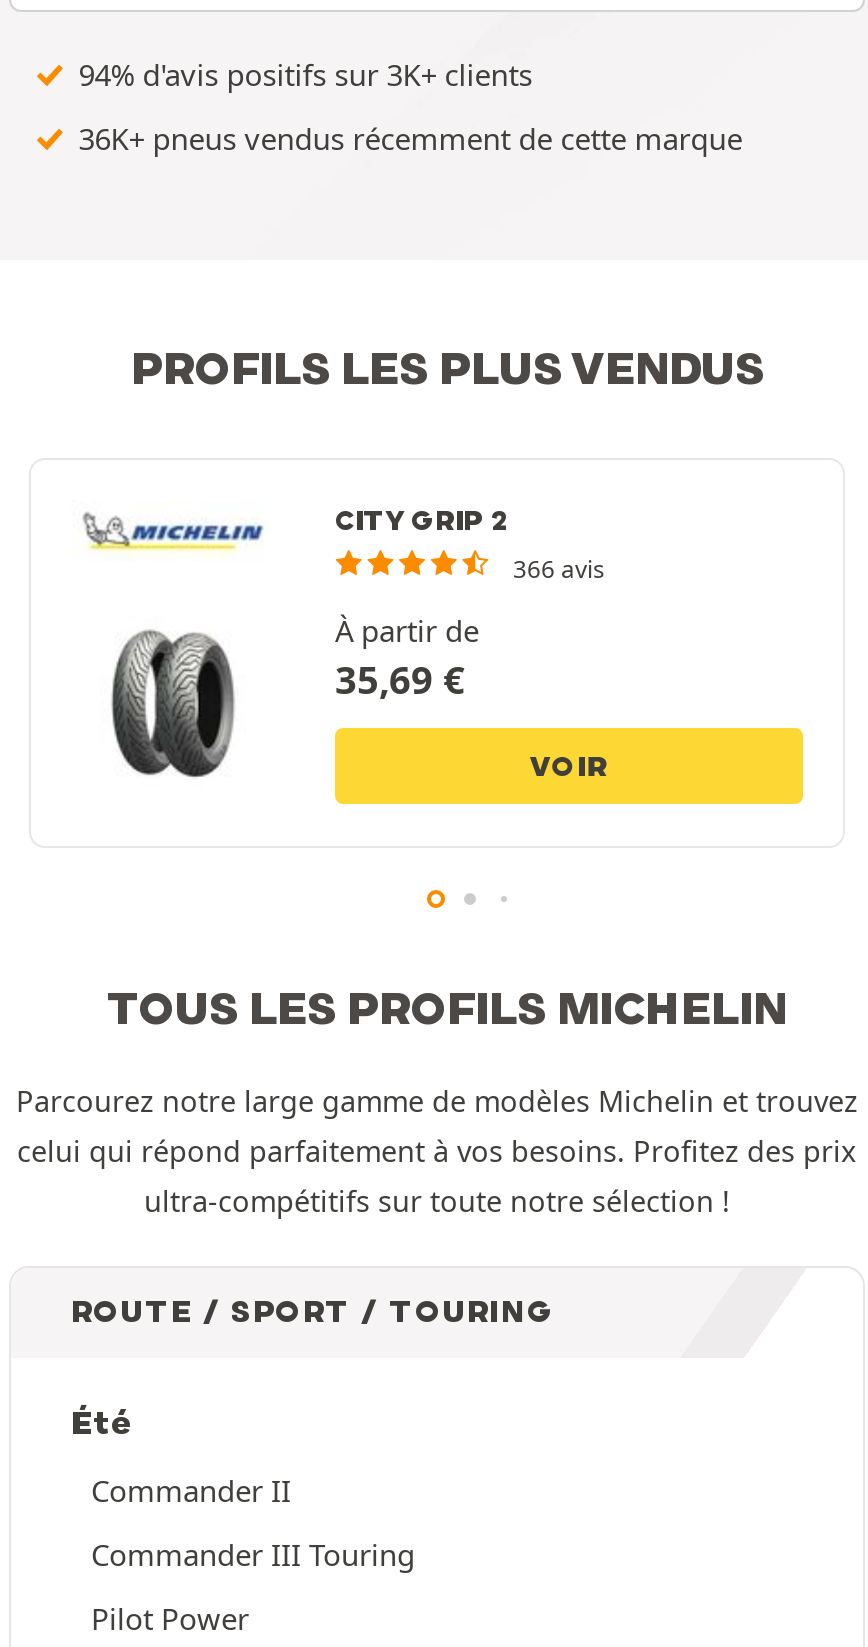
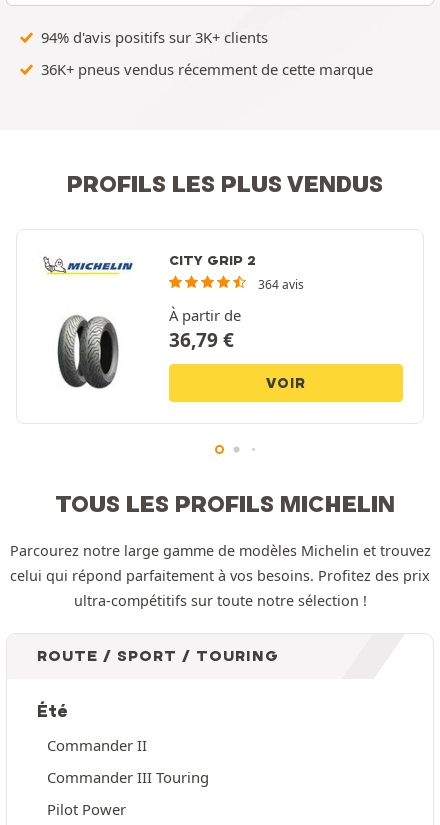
- 366 avis
+ 364 avis

- 35,69 €
+ 36,79 €
